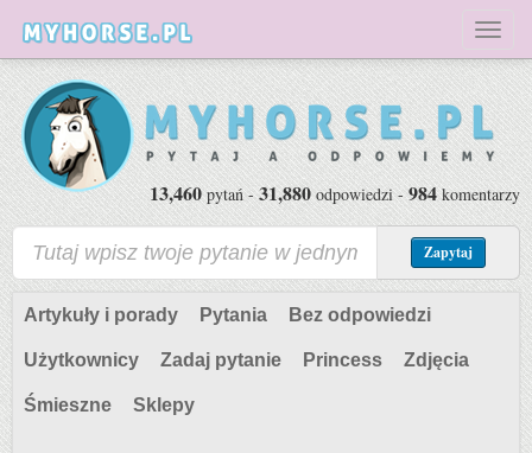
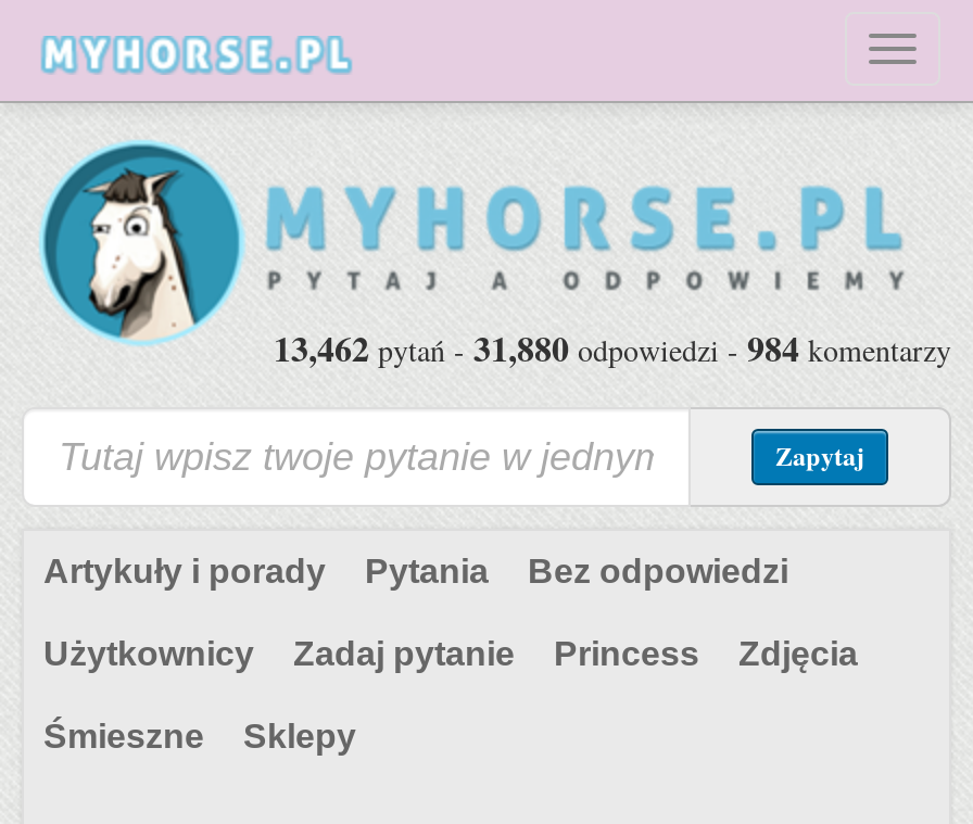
- 13,460 pytań - 31,880 odpowiedzi - 984 komentarzy
+ 13,462 pytań - 31,880 odpowiedzi - 984 komentarzy
